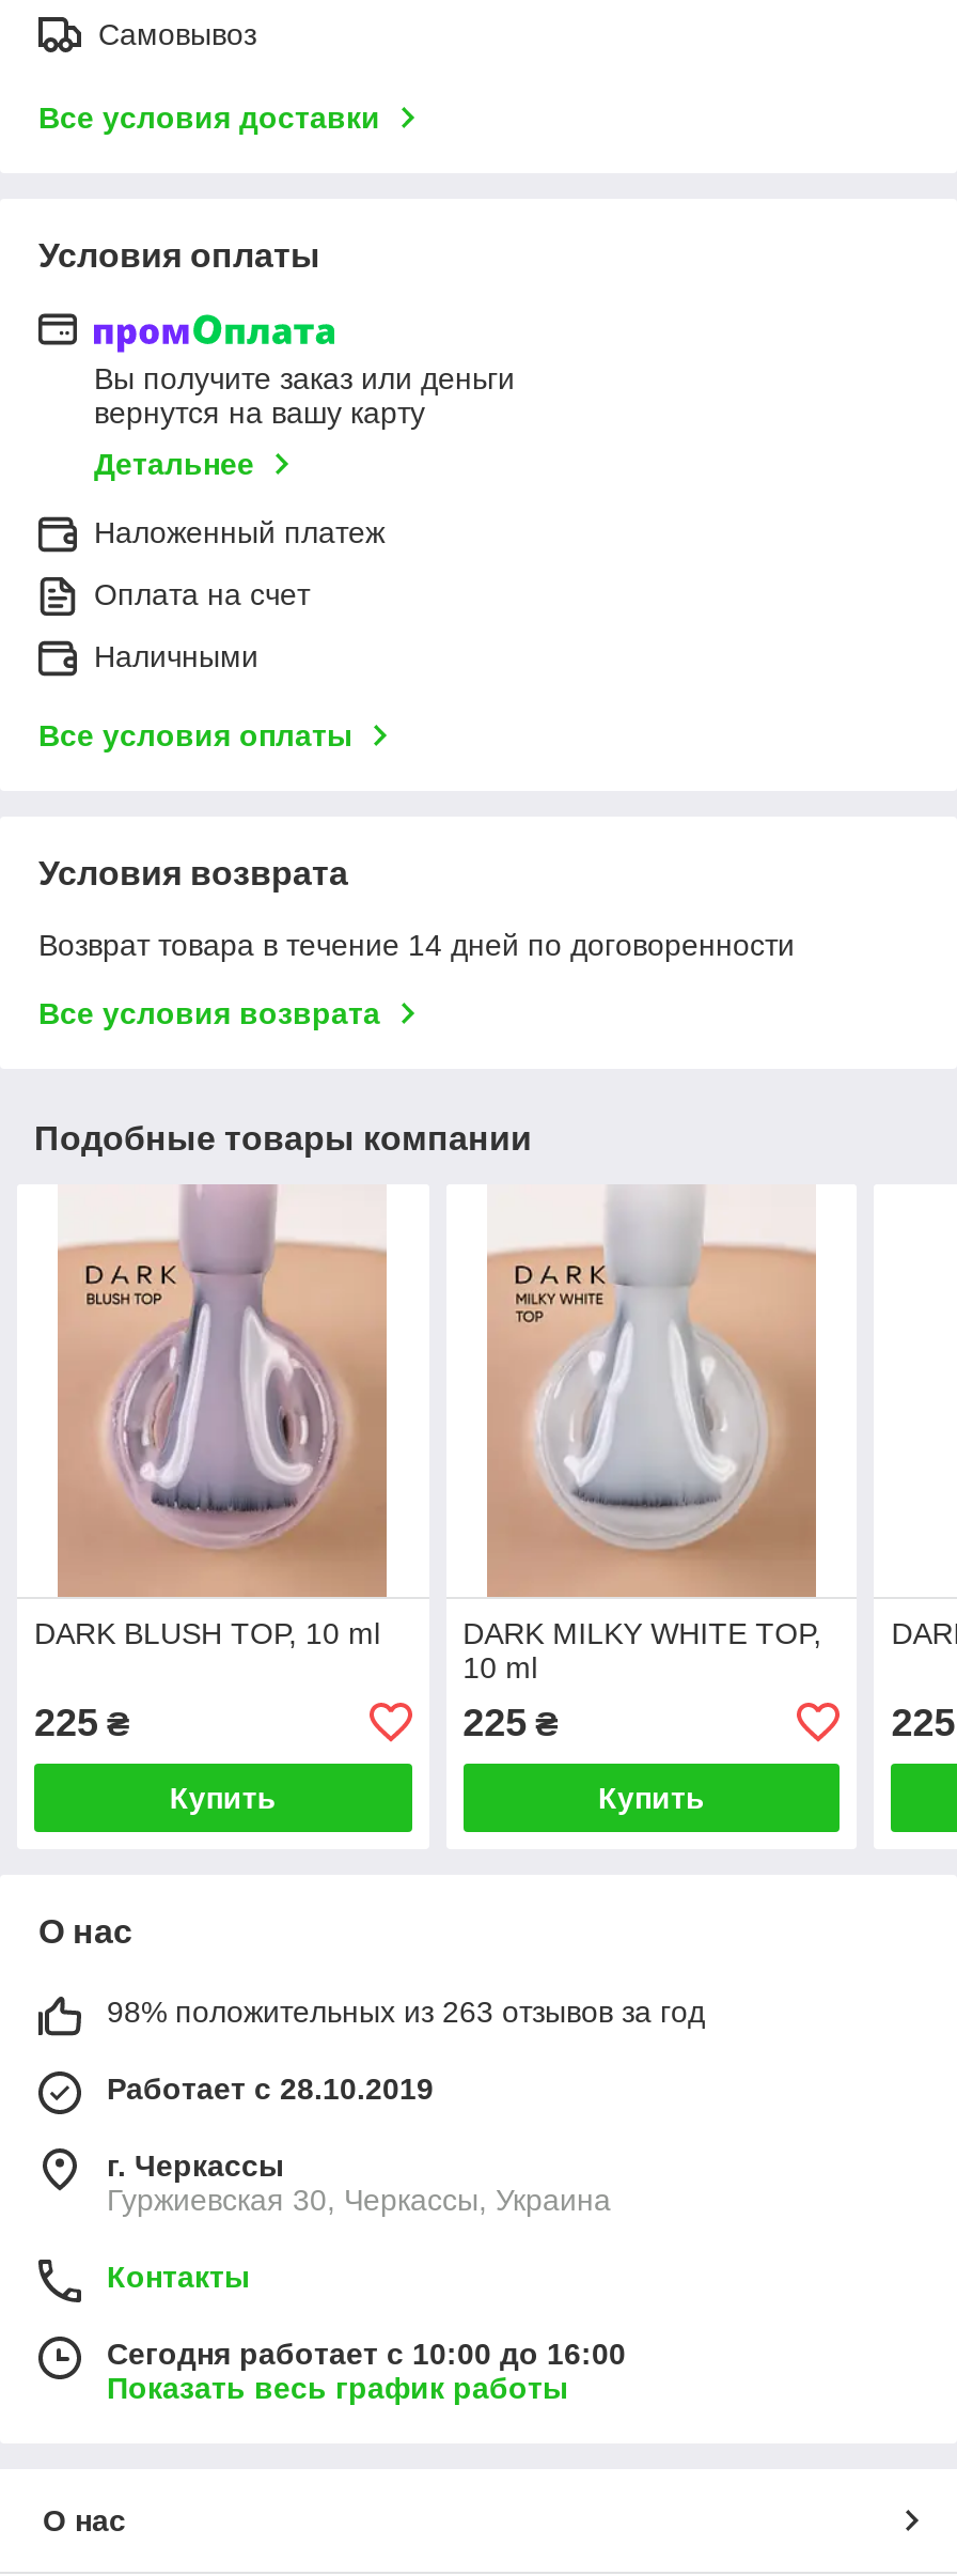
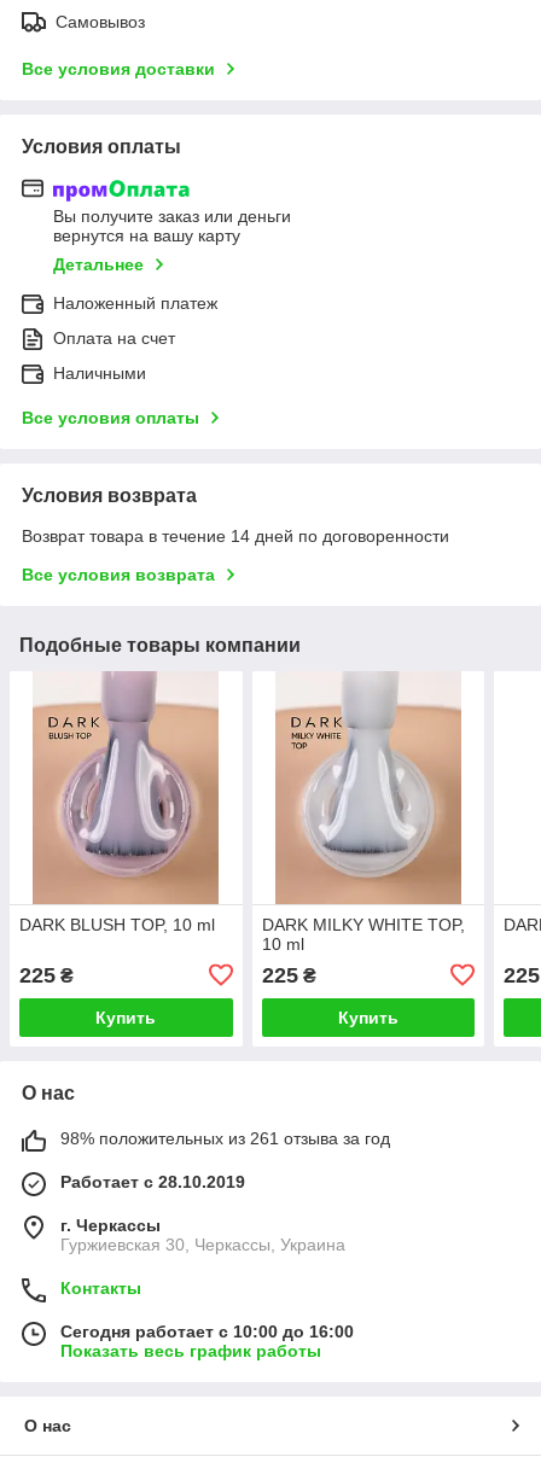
- 98% положительных из 263 отзывов за год
+ 98% положительных из 261 отзыва за год
